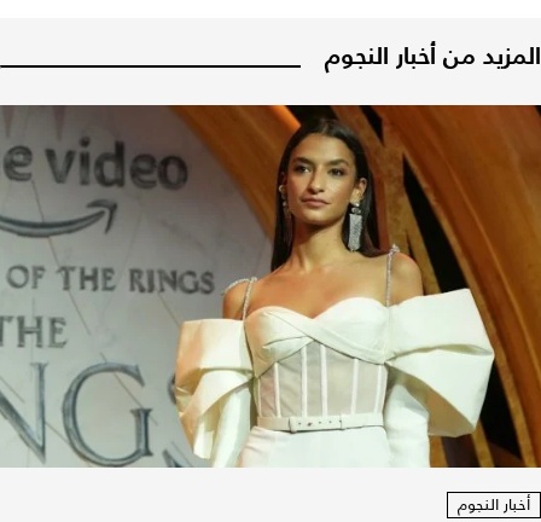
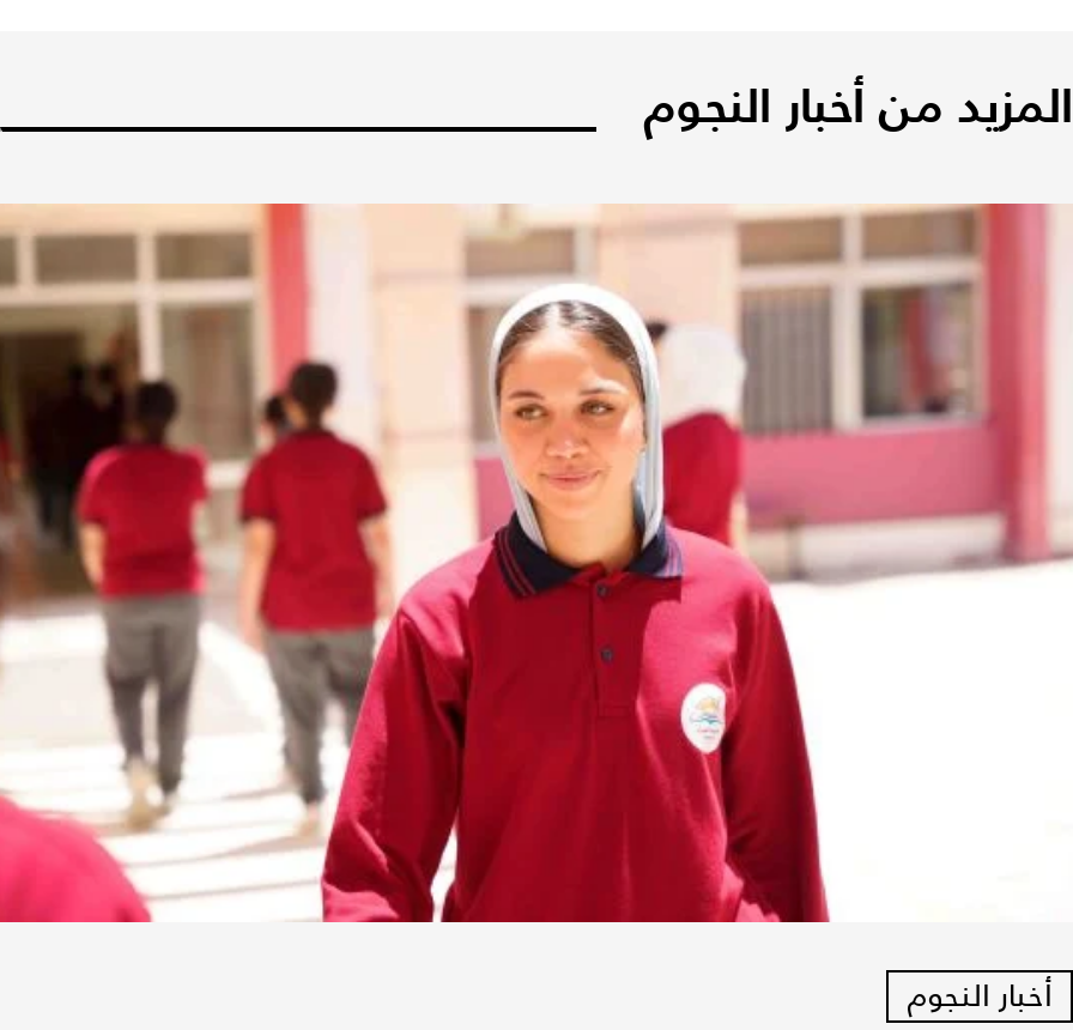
- [image]
+ [image]
